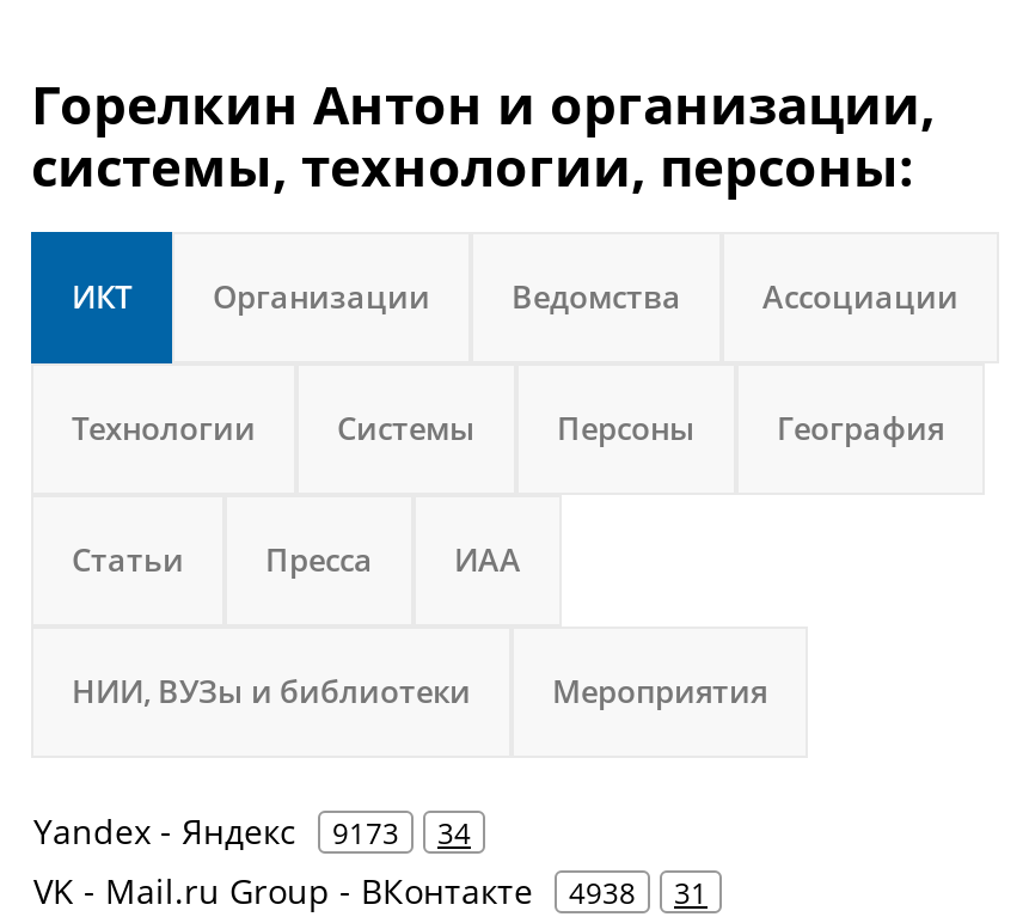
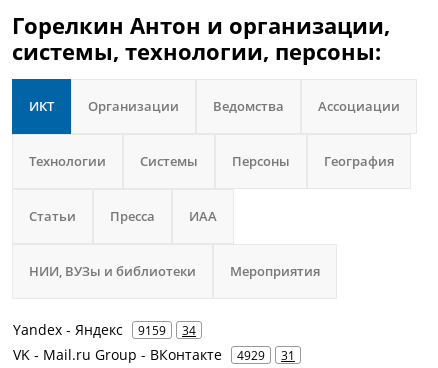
- Yandex - Яндекс 9173 34
+ Yandex - Яндекс 9159 34

- VK - Mail.ru Group - ВКонтакте 4938 31
+ VK - Mail.ru Group - ВКонтакте 4929 31
